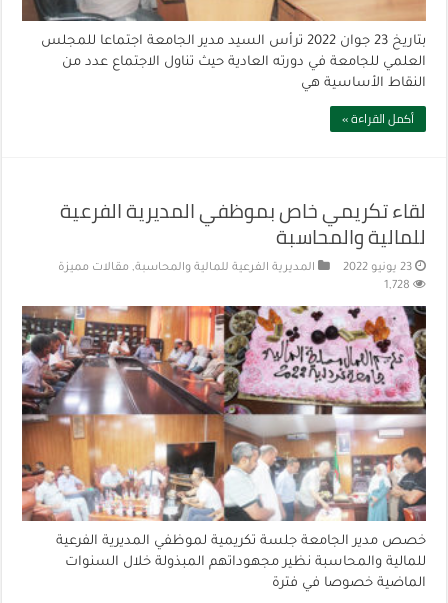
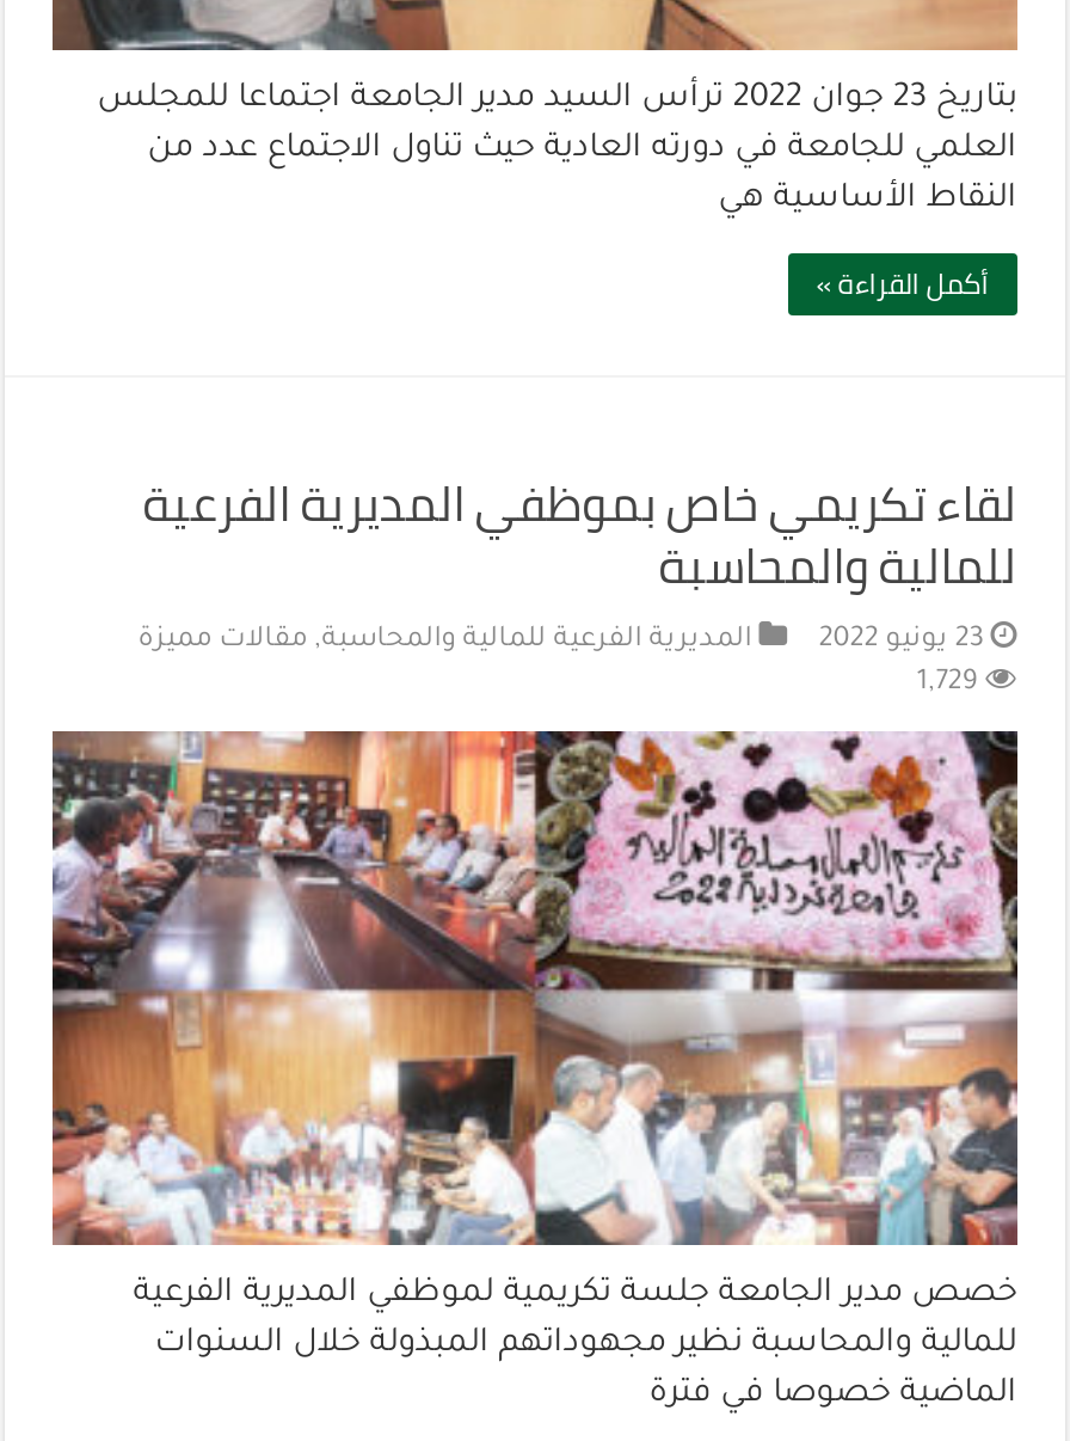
- 1,728
+ 1,729
